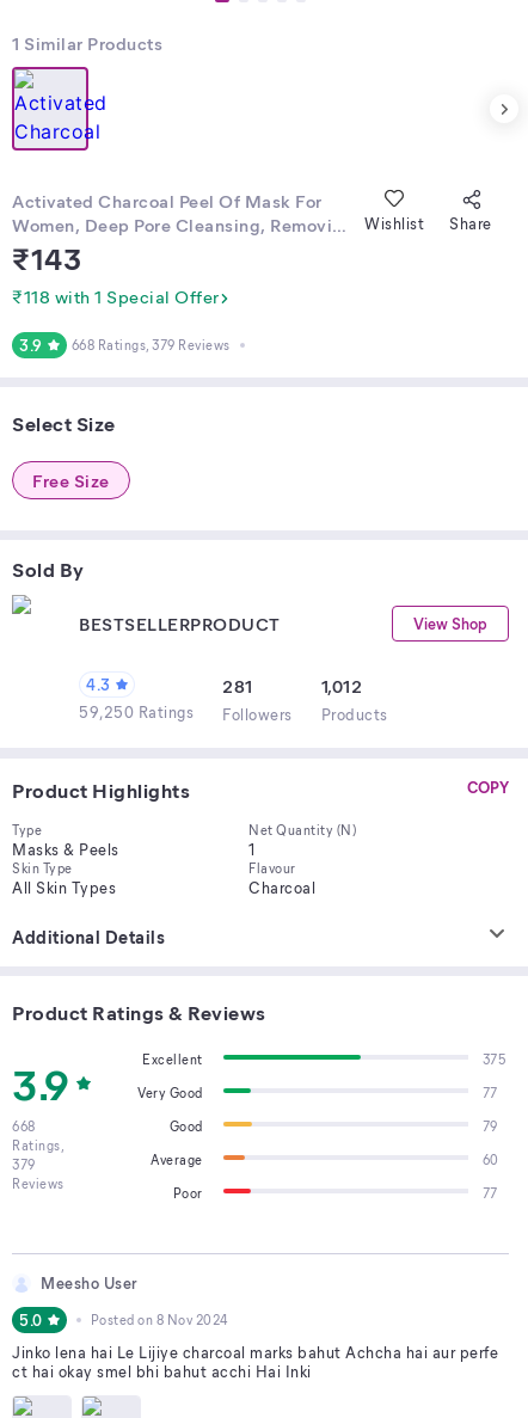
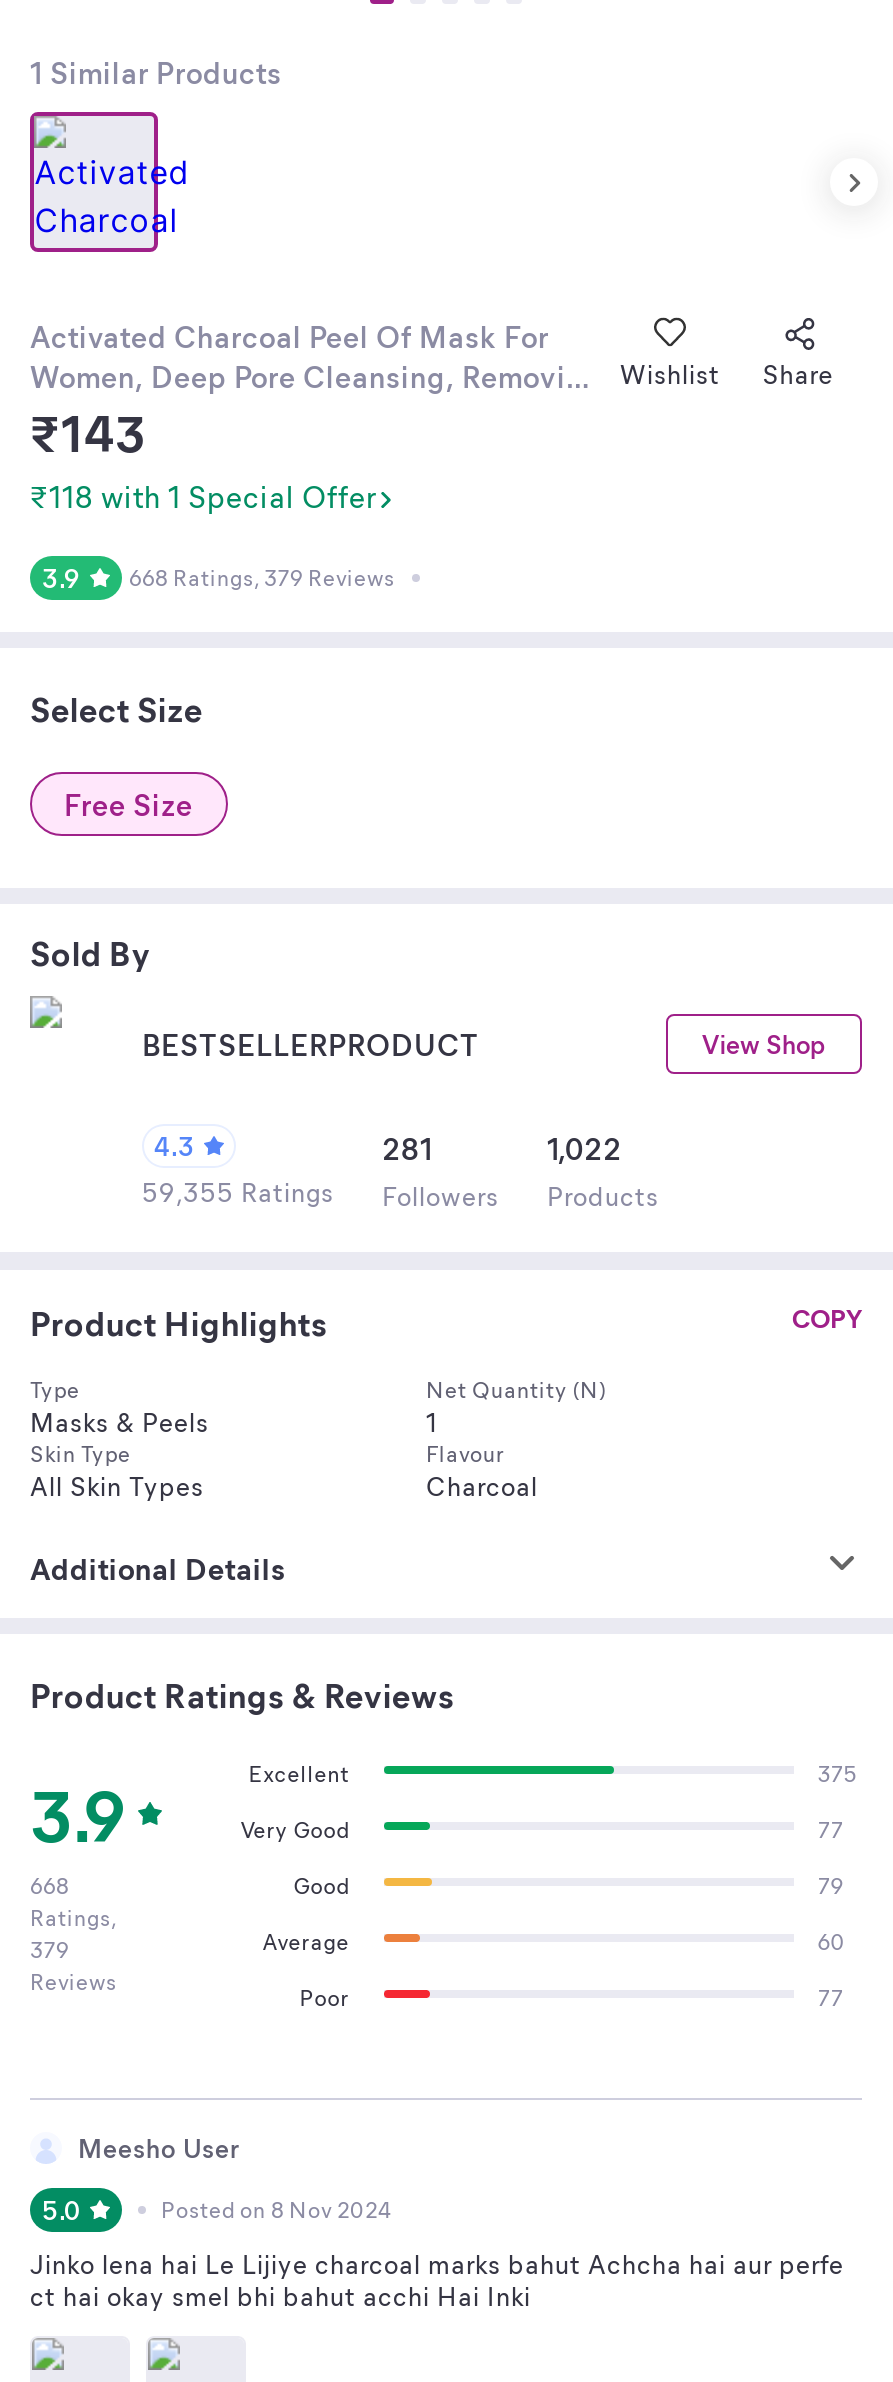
- 1,012
+ 1,022

- 59,250 Ratings Followers Products
+ 59,355 Ratings Followers Products
